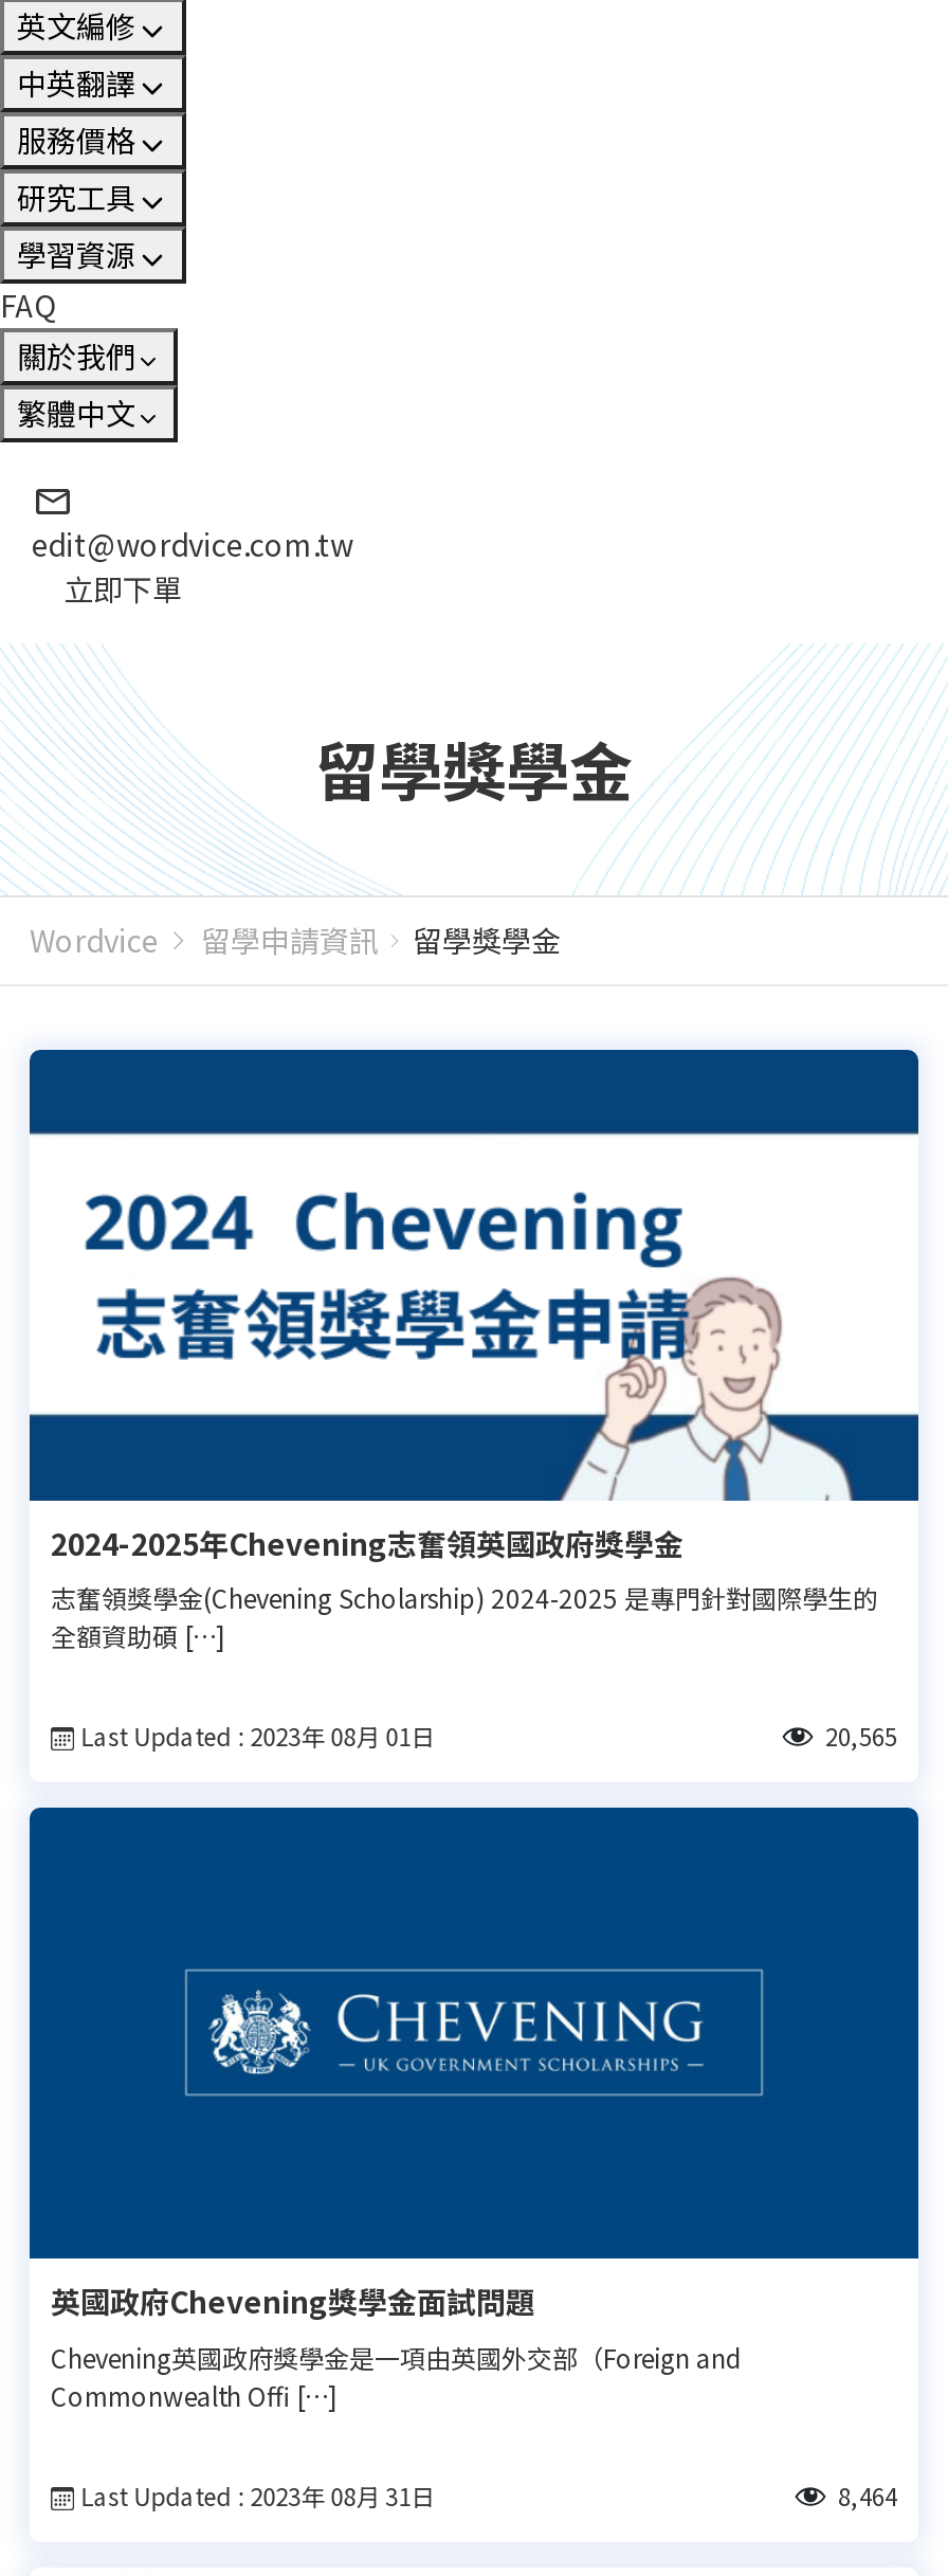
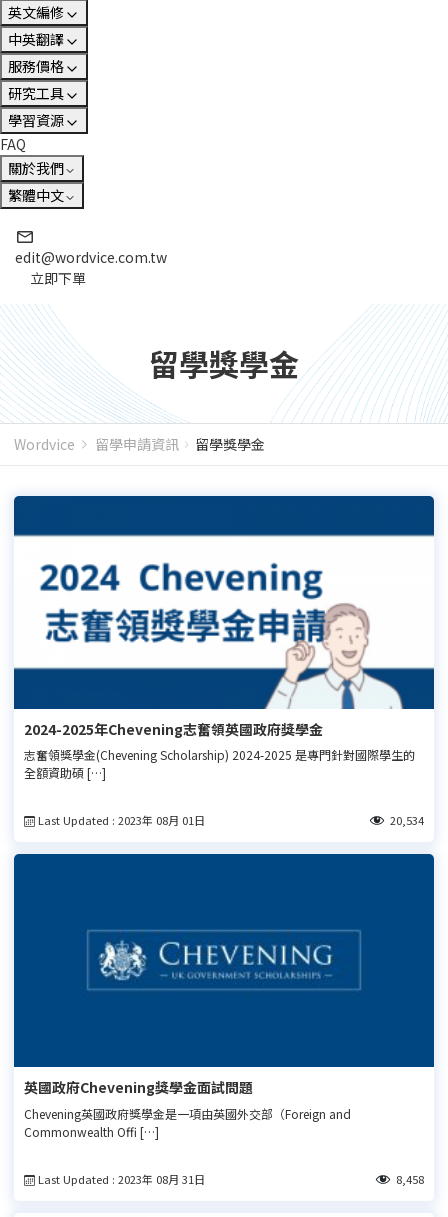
- 20,565
+ 20,534

- 8,464
+ 8,458
